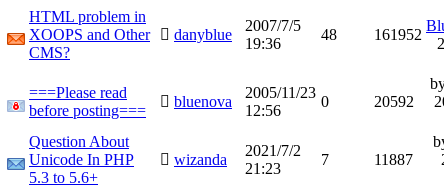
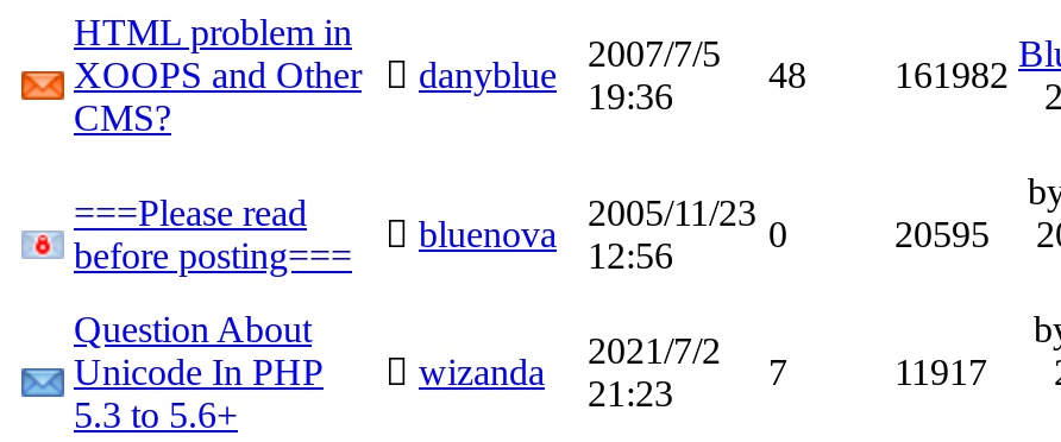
- 161952
+ 161982

- 20592
+ 20595

- 11887
+ 11917
